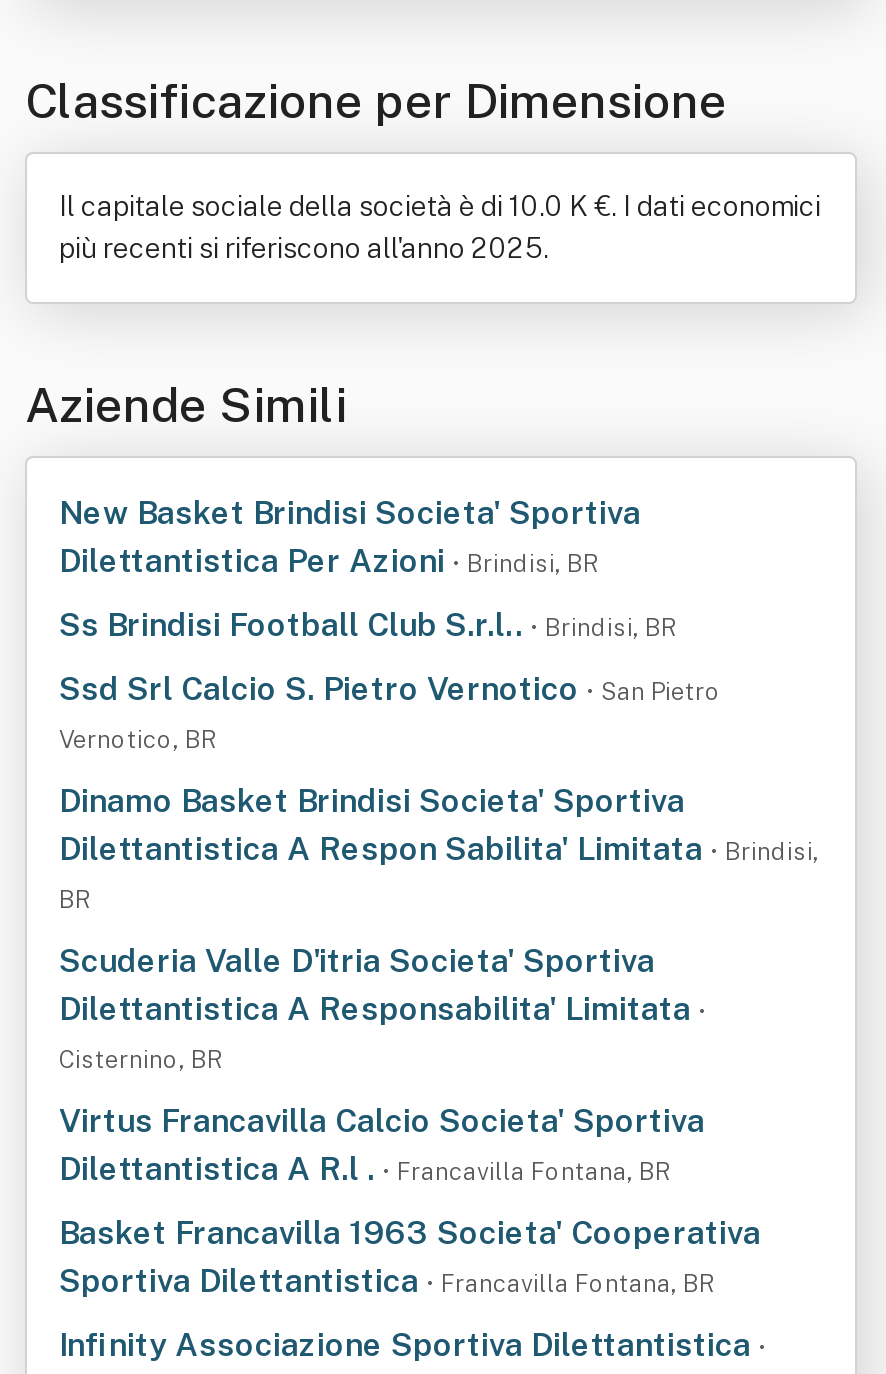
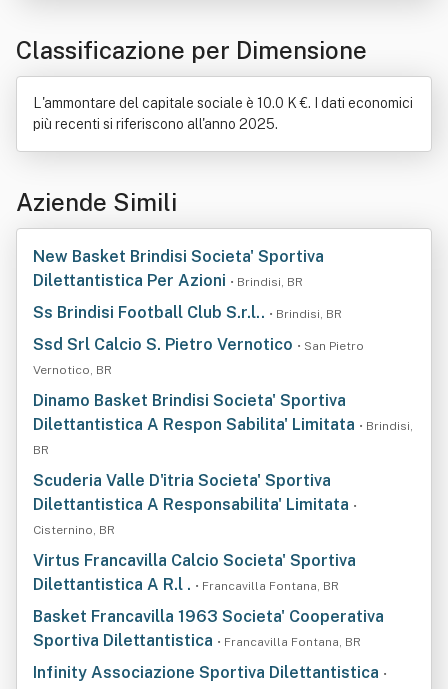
- Il capitale sociale della società è di 10.0 K €. I dati economici
+ L'ammontare del capitale sociale è 10.0 K €. I dati economici
